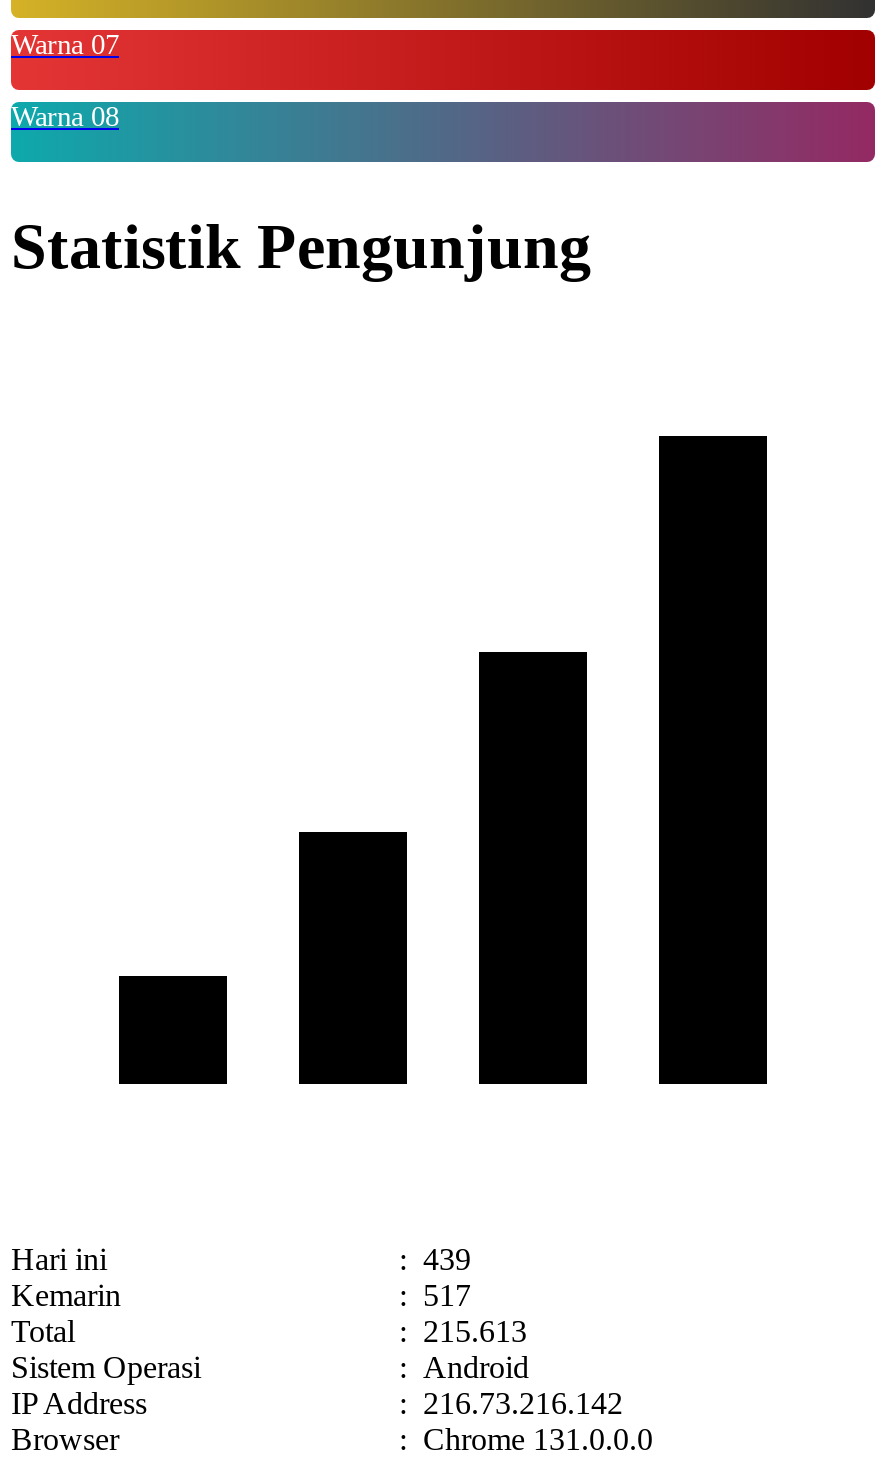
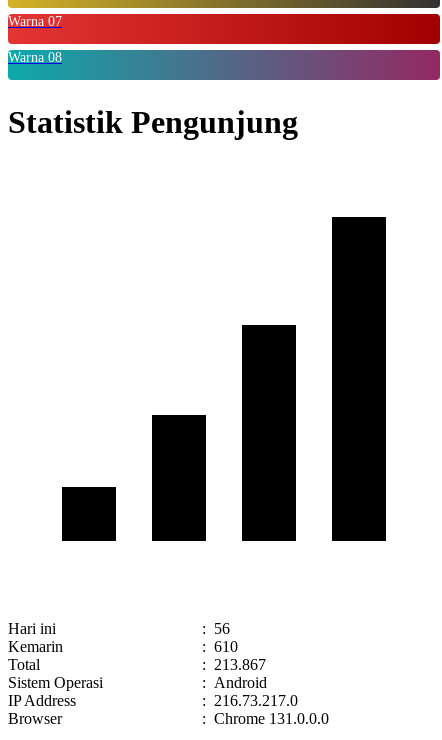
- : 439
+ : 56

- : 517
+ : 610

- : 215.613
+ : 213.867

- : 216.73.216.142
+ : 216.73.217.0
